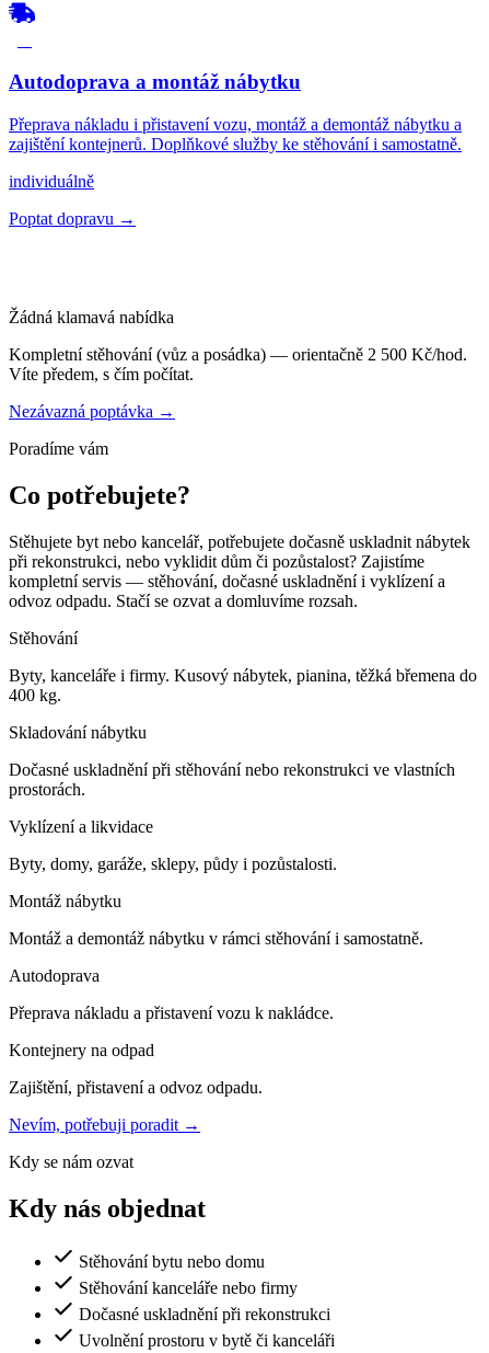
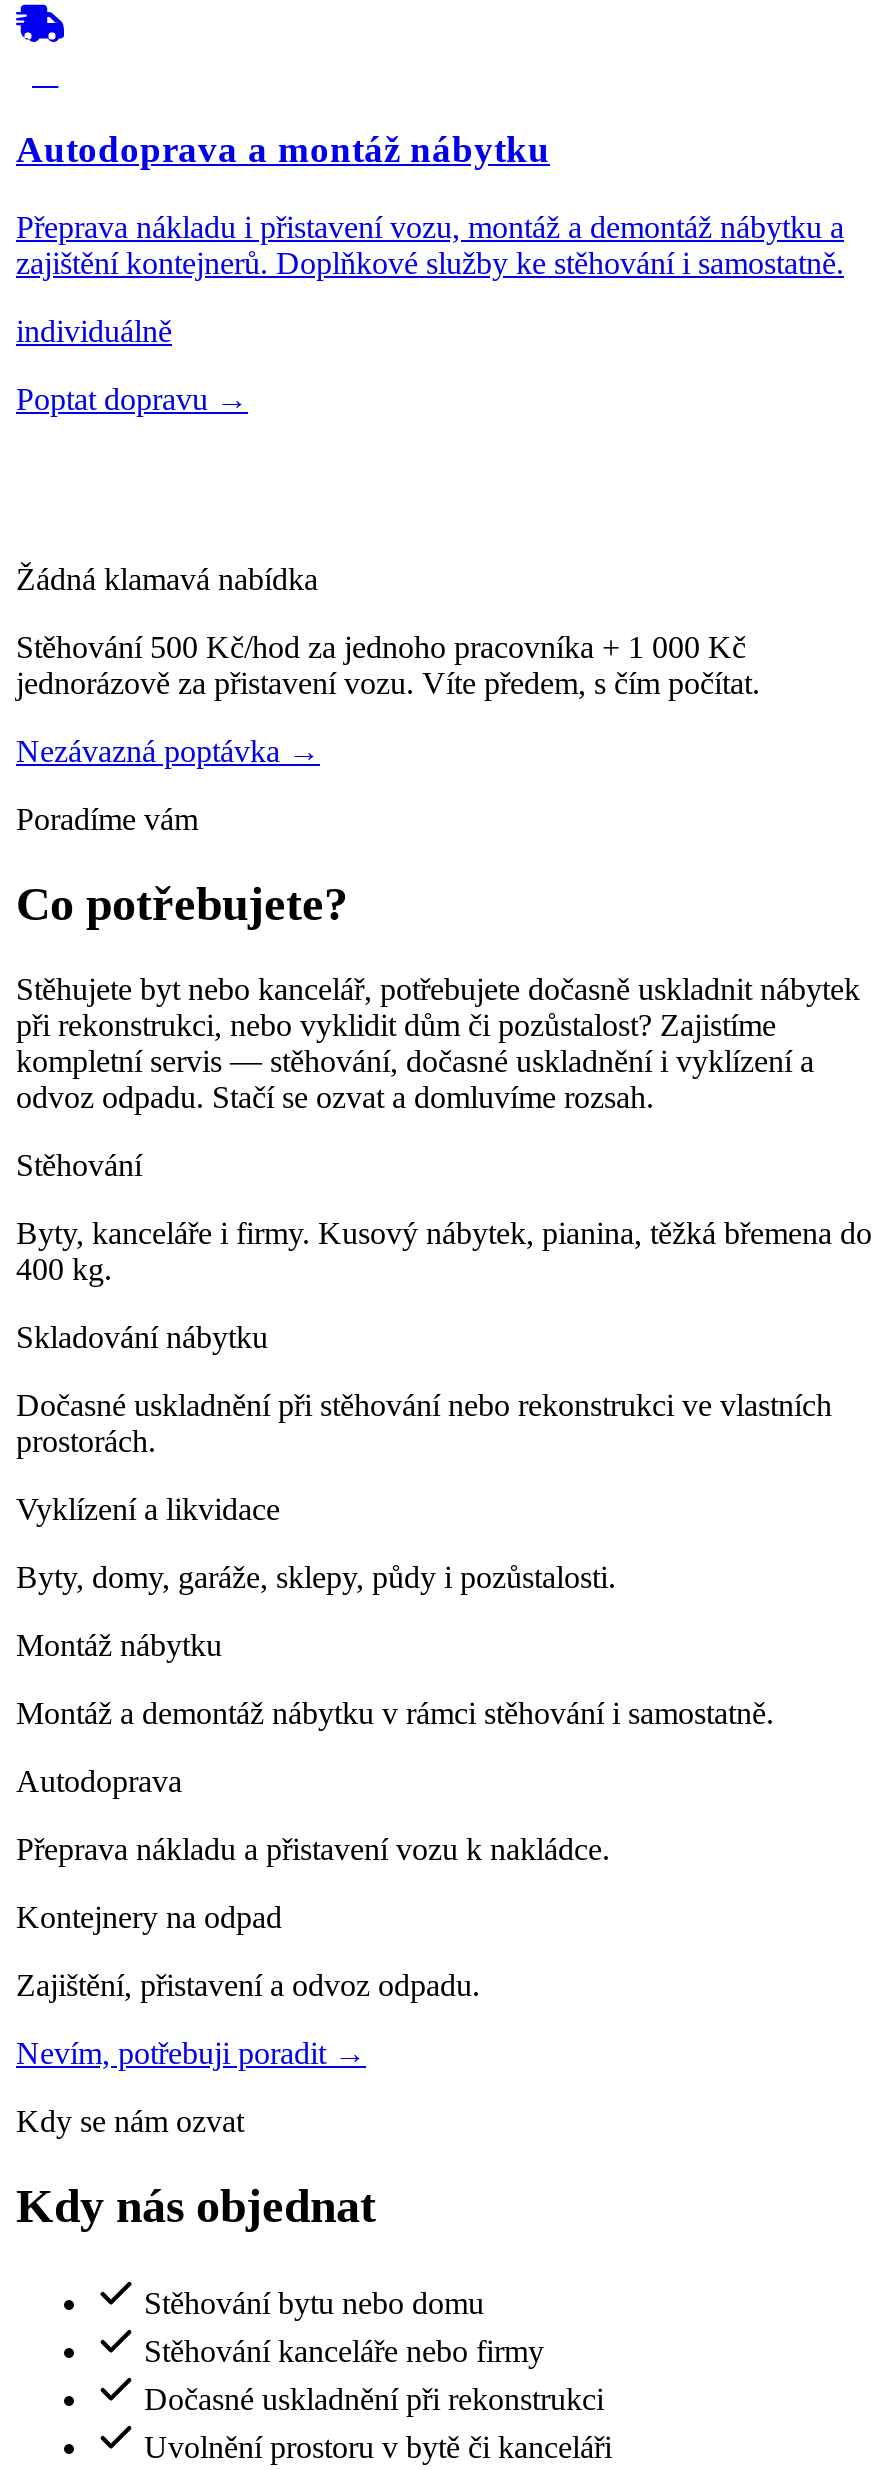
- Kompletní stěhování (vůz a posádka) — orientačně 2 500 Kč/hod.
- Víte předem, s čím počítat.
+ Stěhování 500 Kč/hod za jednoho pracovníka + 1 000 Kč
+ jednorázově za přistavení vozu. Víte předem, s čím počítat.
